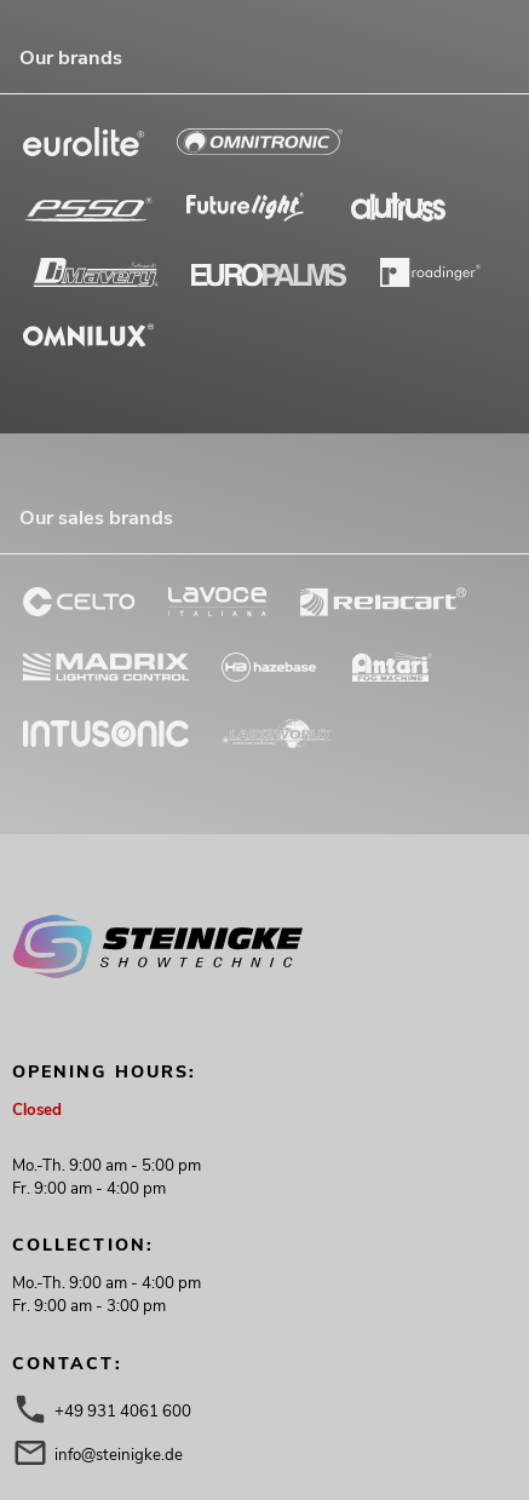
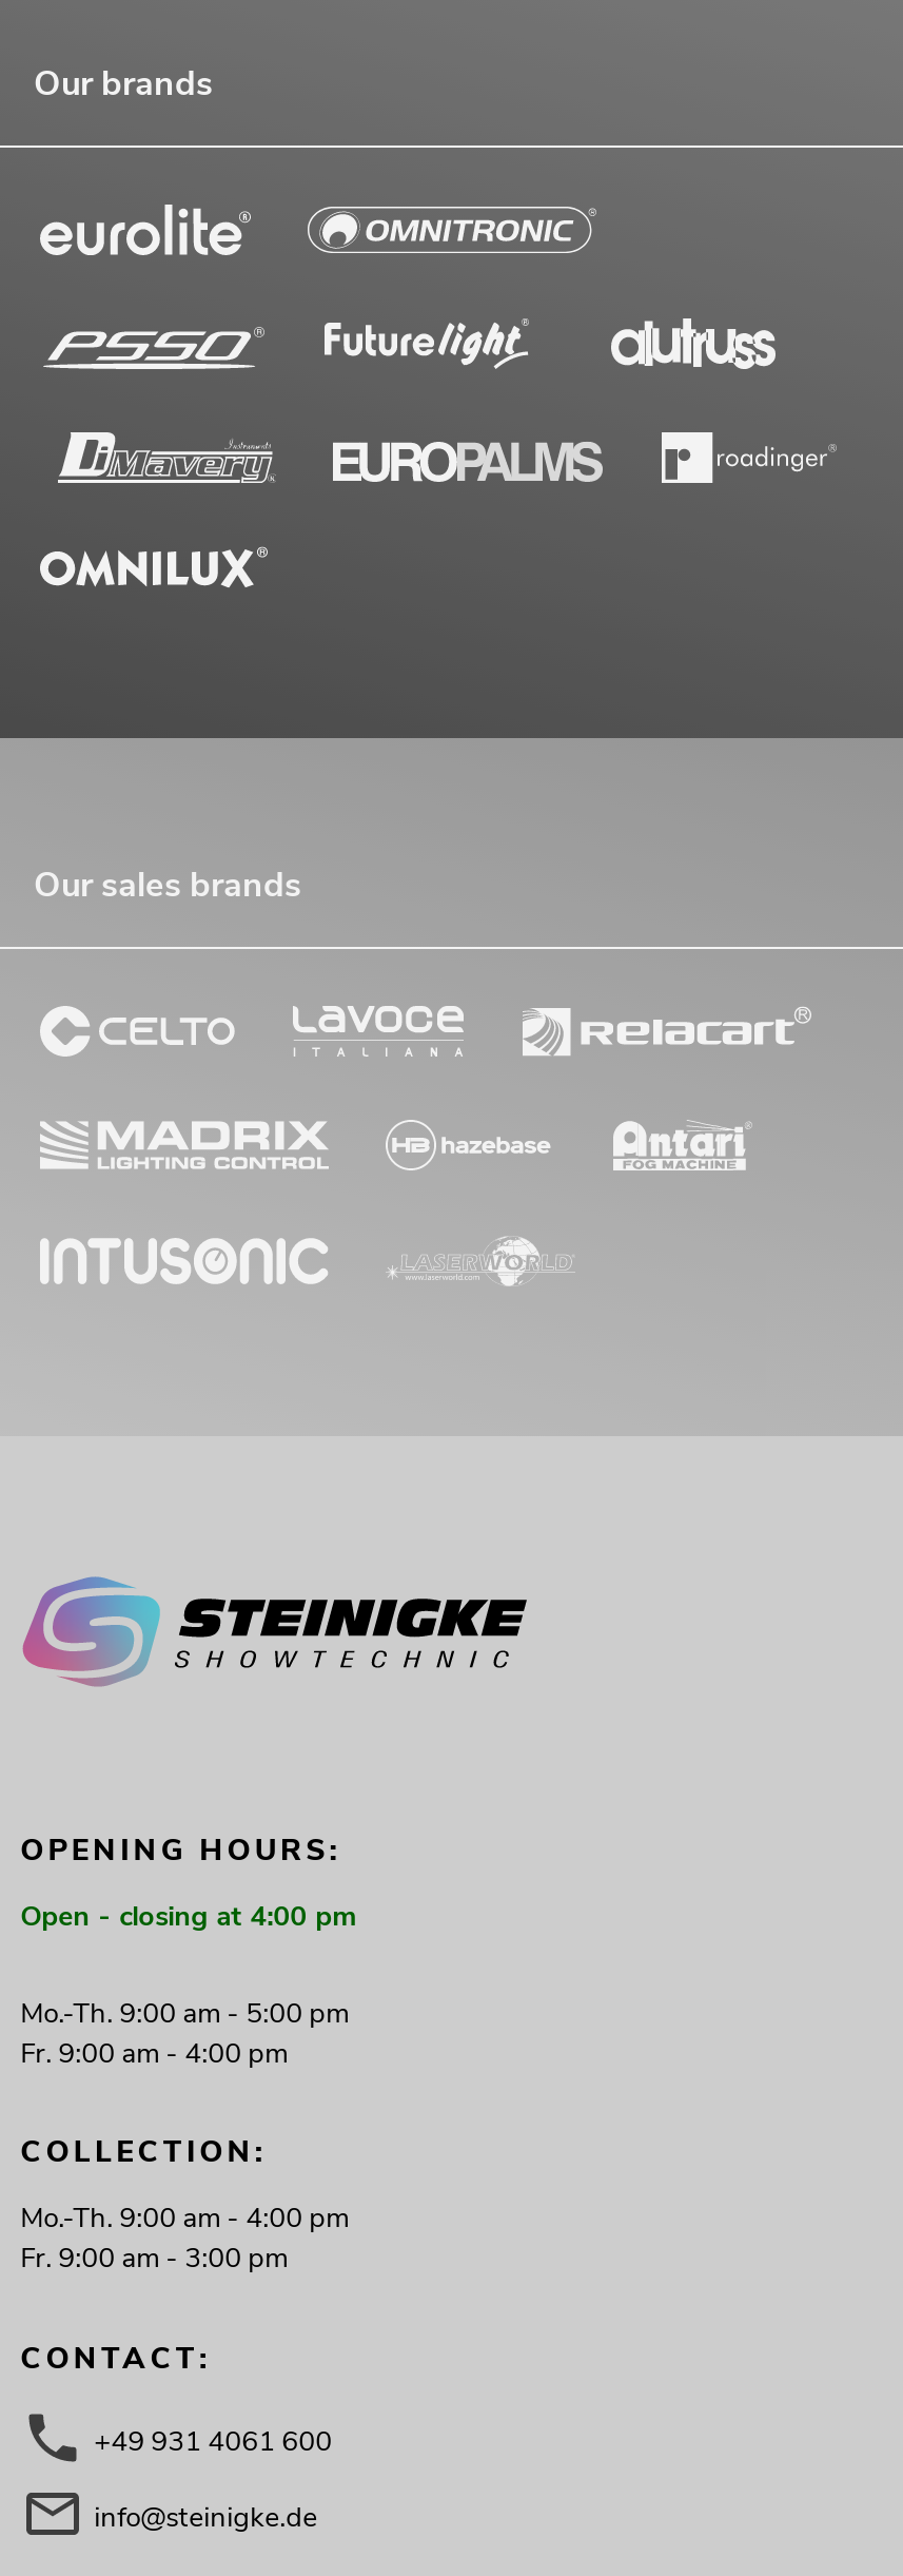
- Closed
+ Open - closing at 4:00 pm
